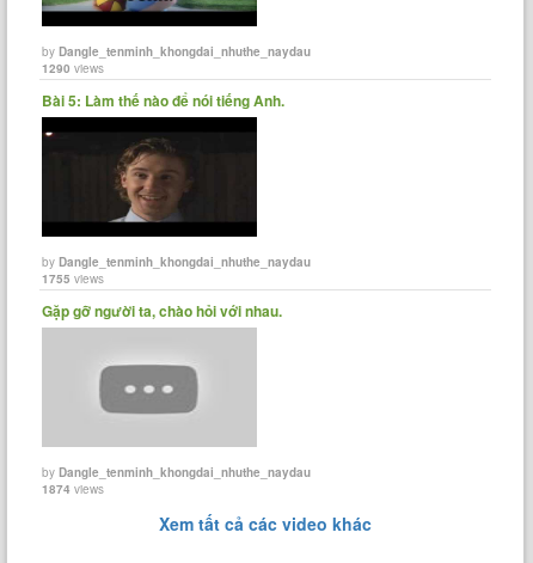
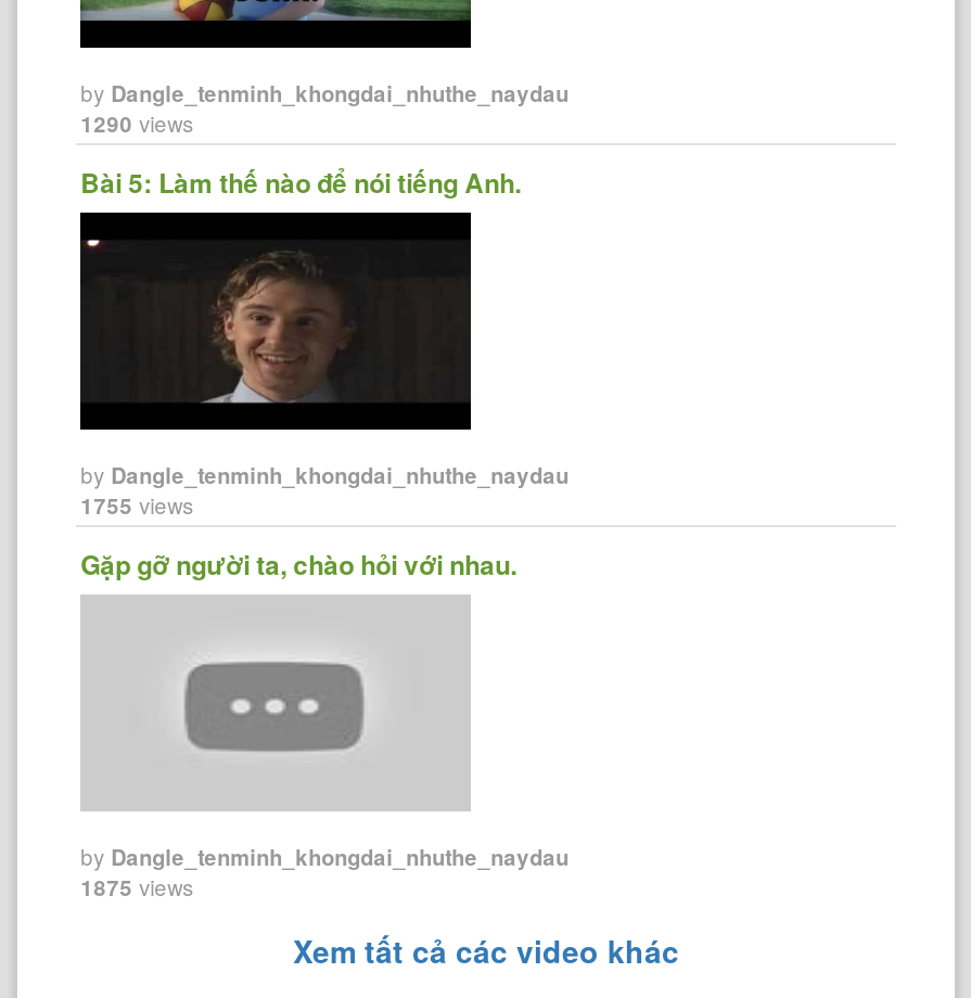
- 1874 views
+ 1875 views
